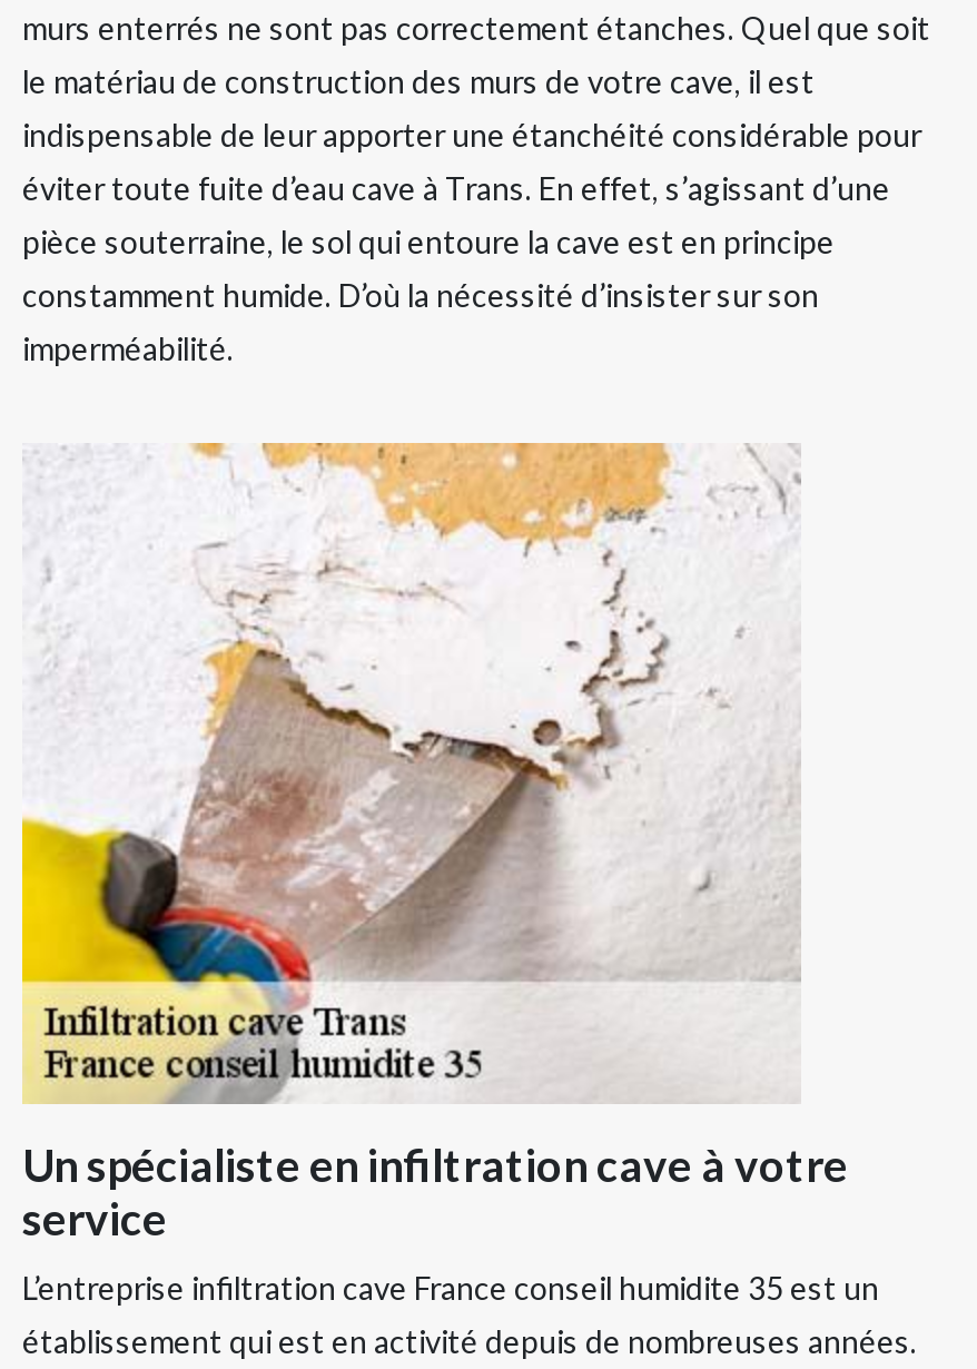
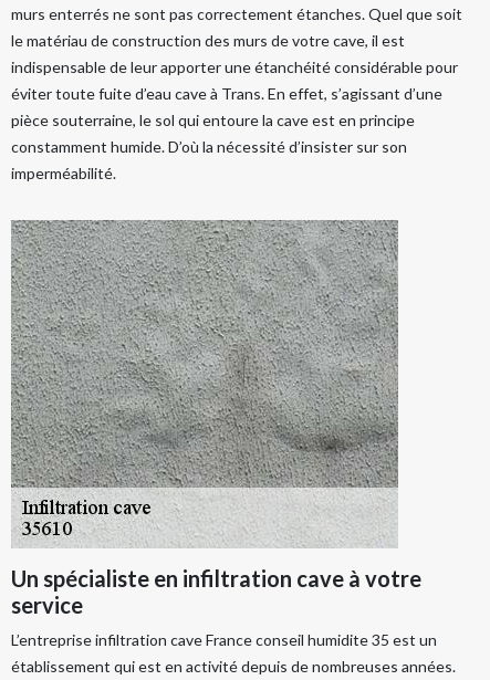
- [image]
+ [image]
